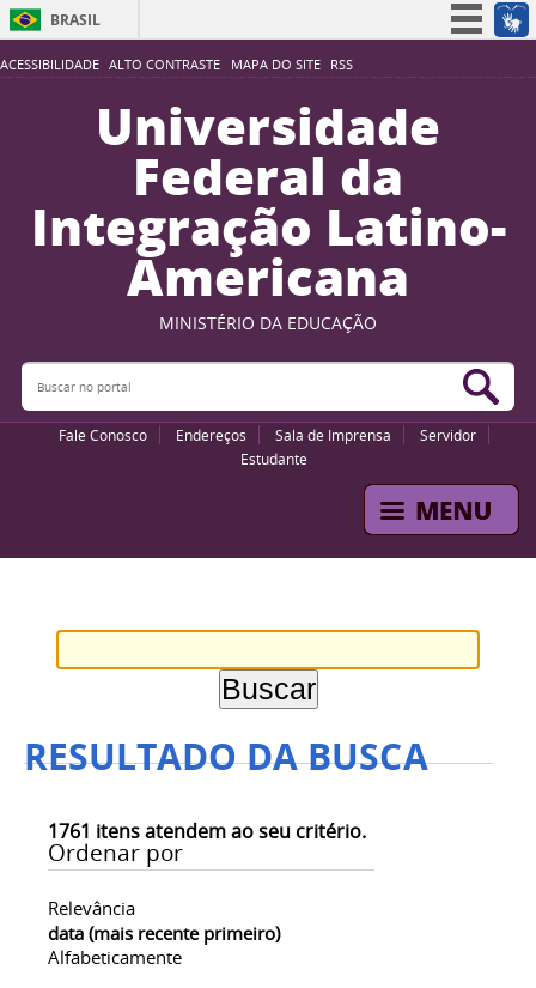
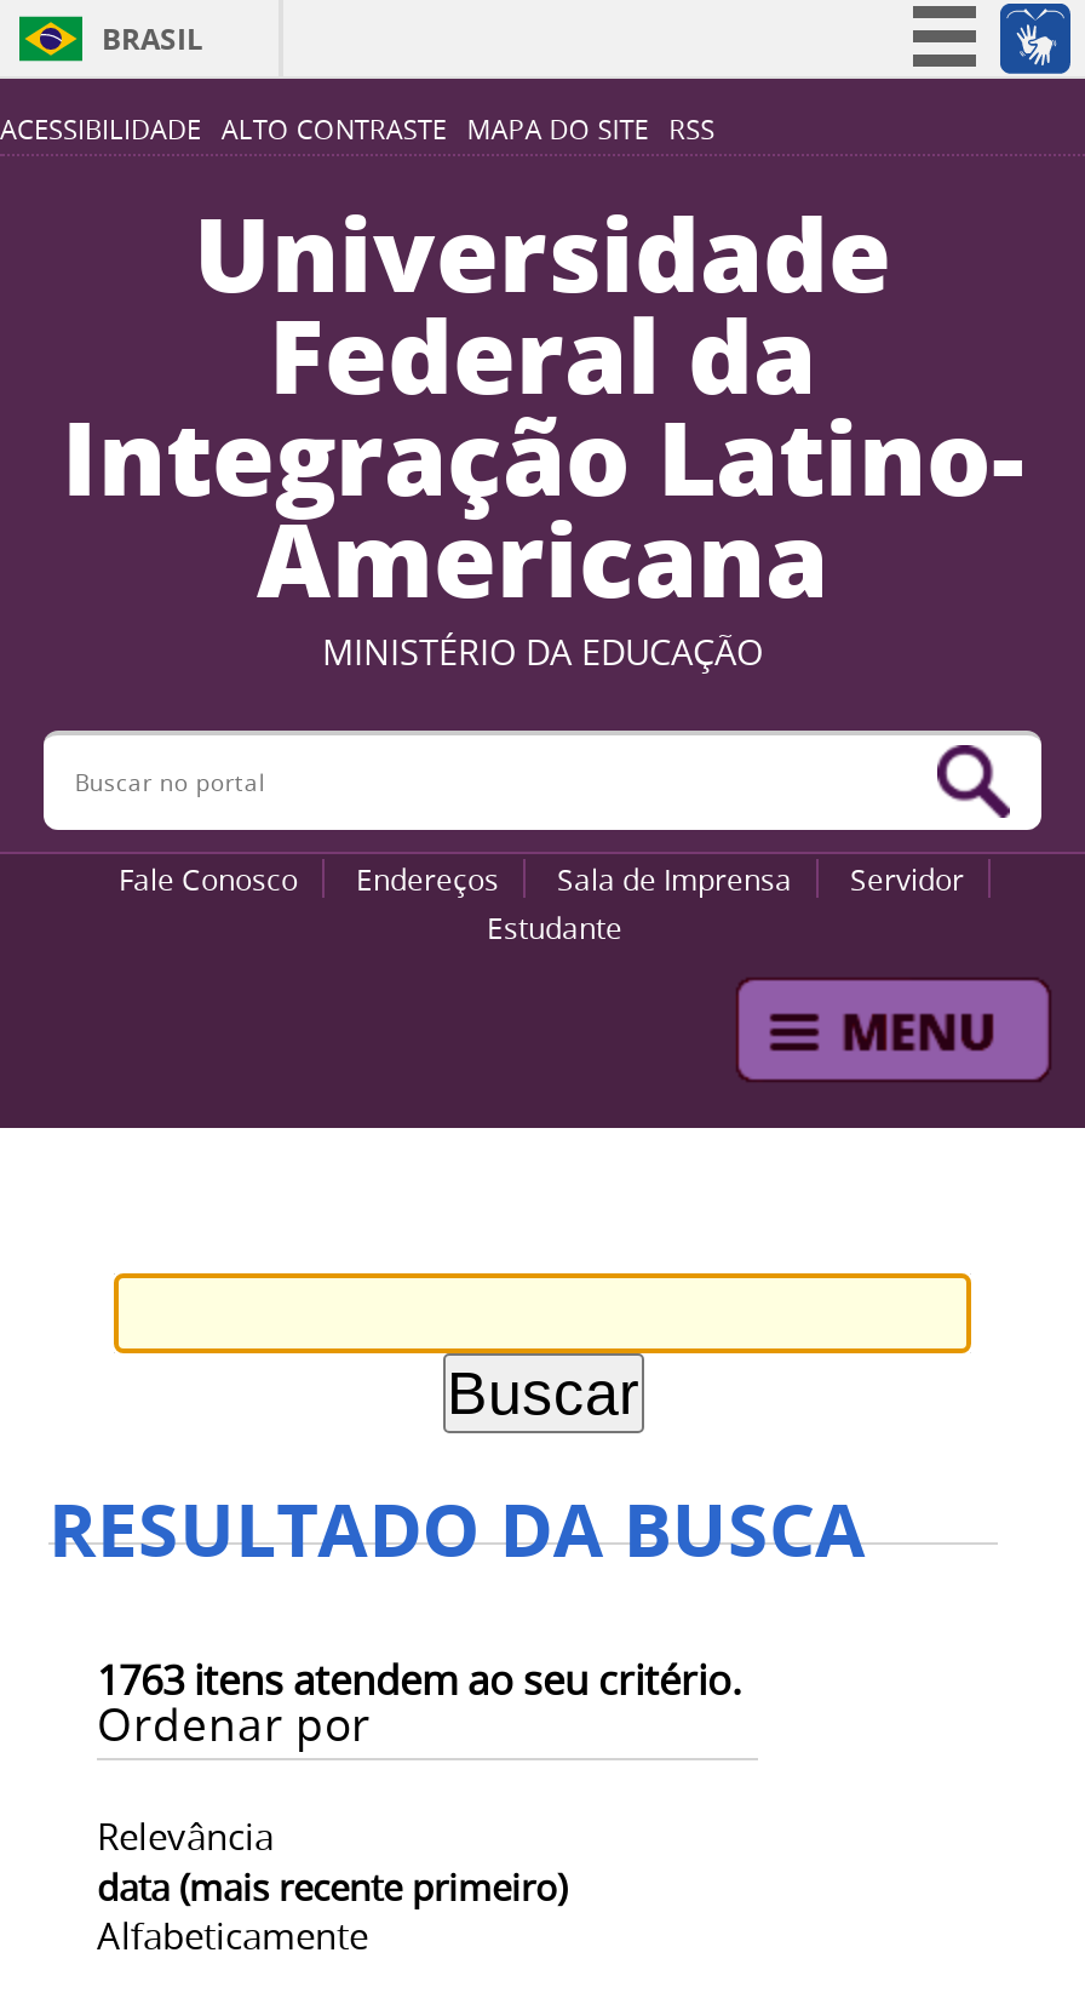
- 1761 itens atendem ao seu critério.
+ 1763 itens atendem ao seu critério.
